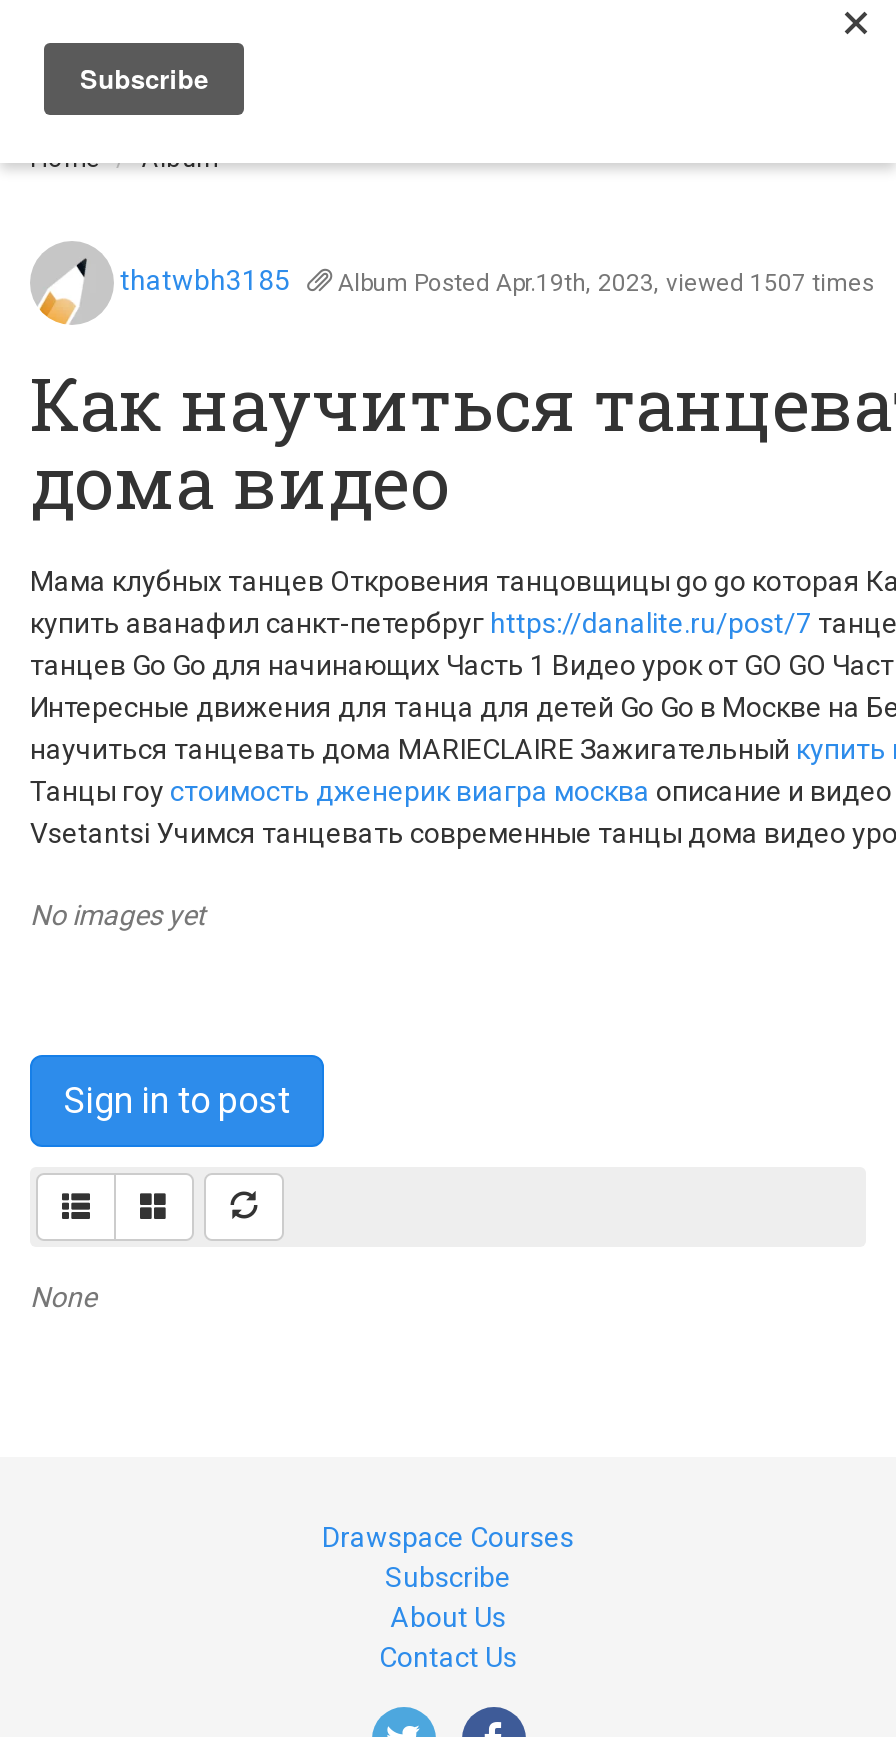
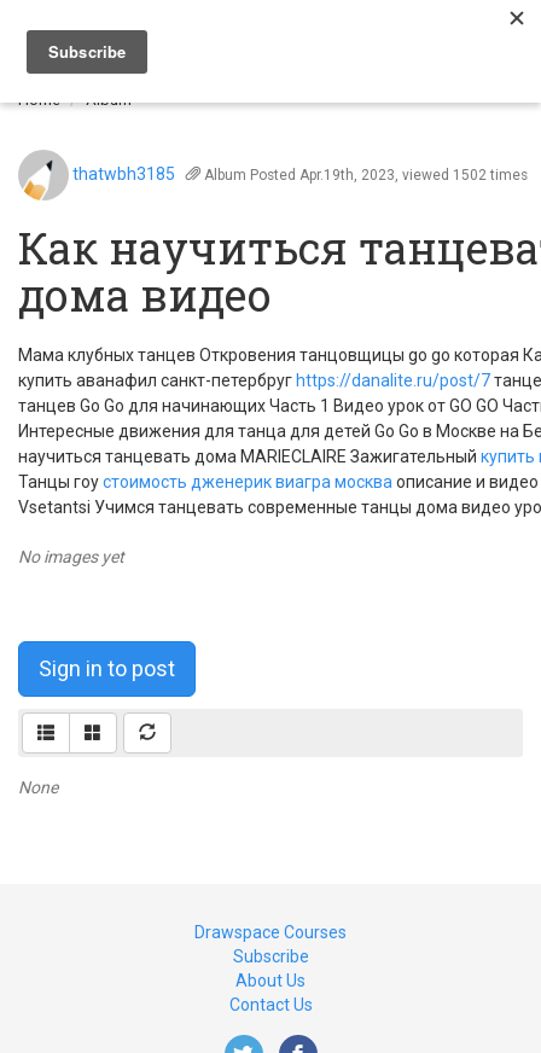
- Album Posted Apr.19th, 2023, viewed 1507 times
+ Album Posted Apr.19th, 2023, viewed 1502 times
